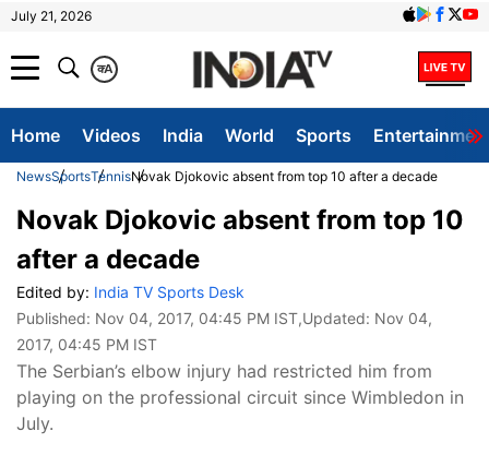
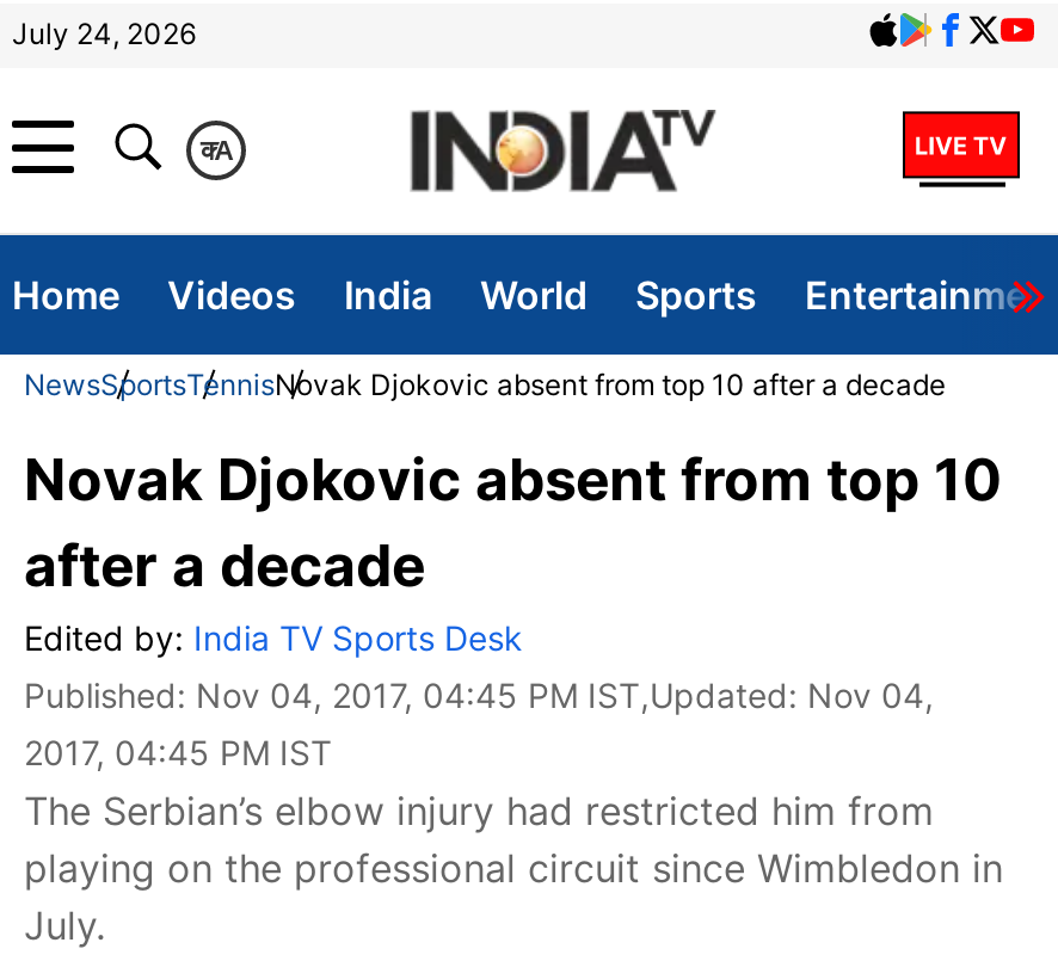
- July 21, 2026
+ July 24, 2026
